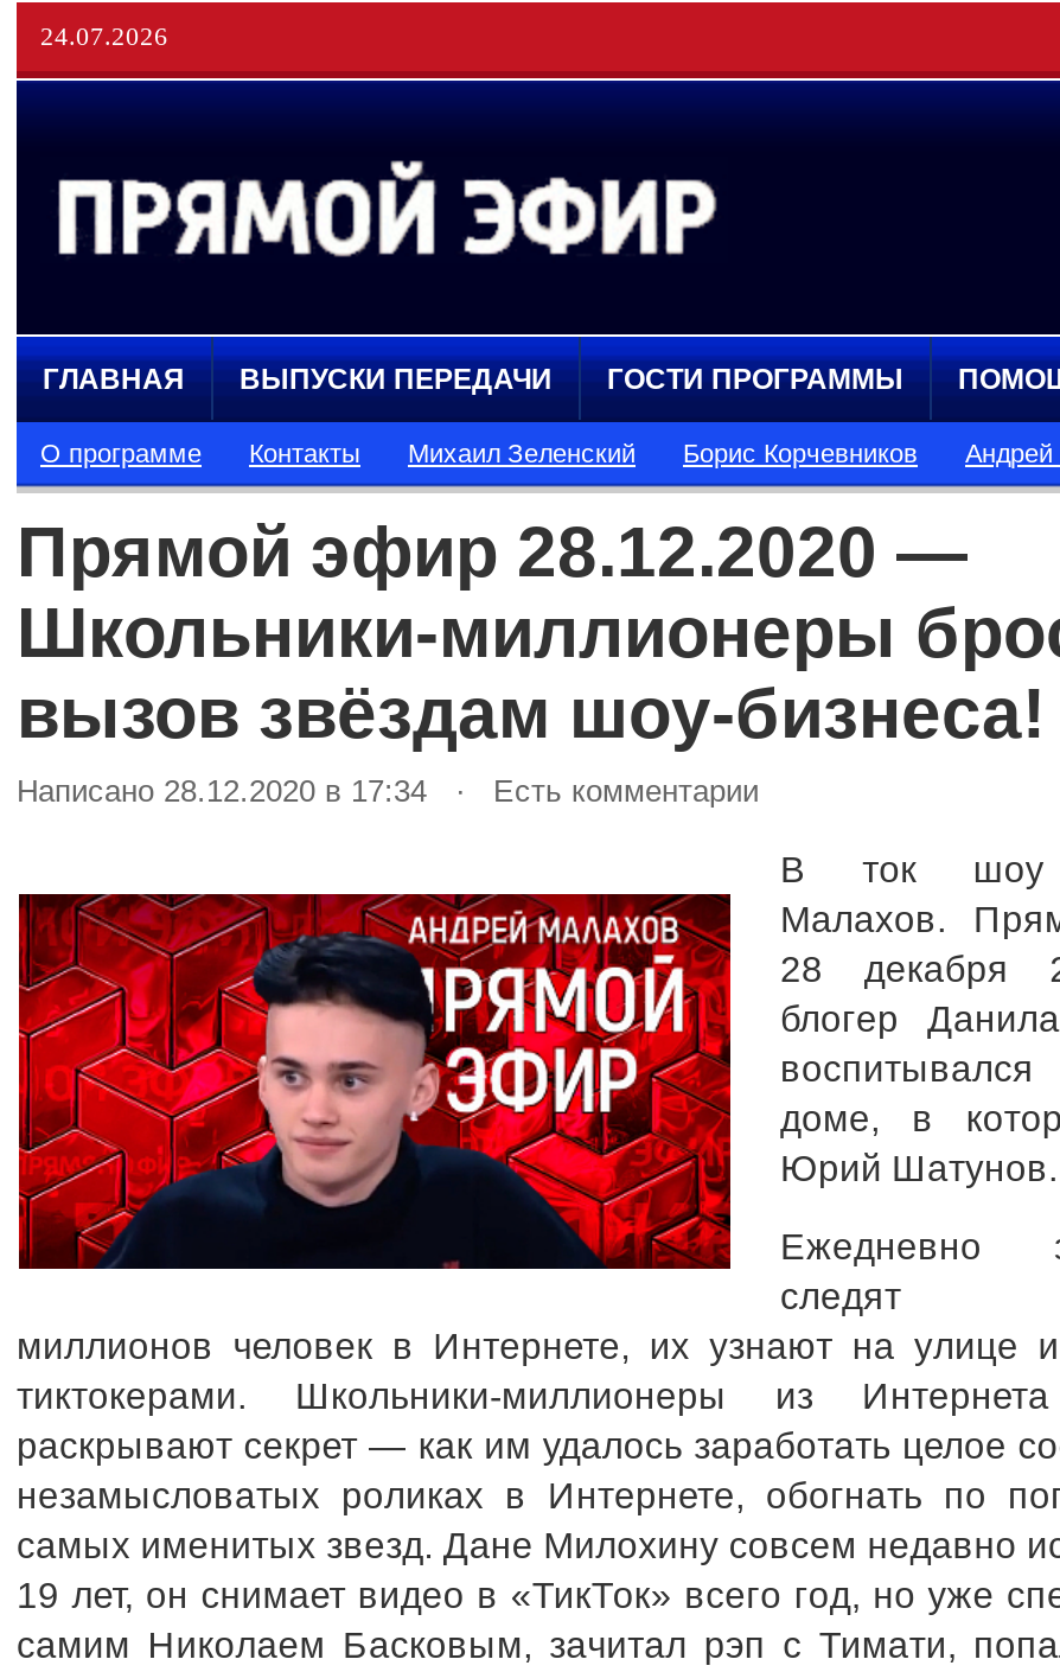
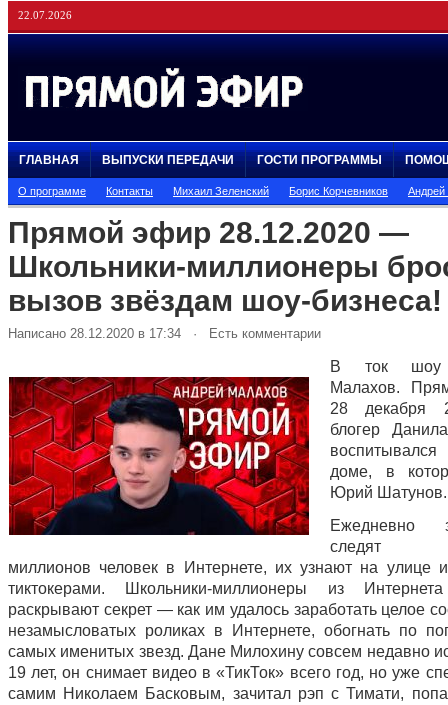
- 24.07.2026
+ 22.07.2026
